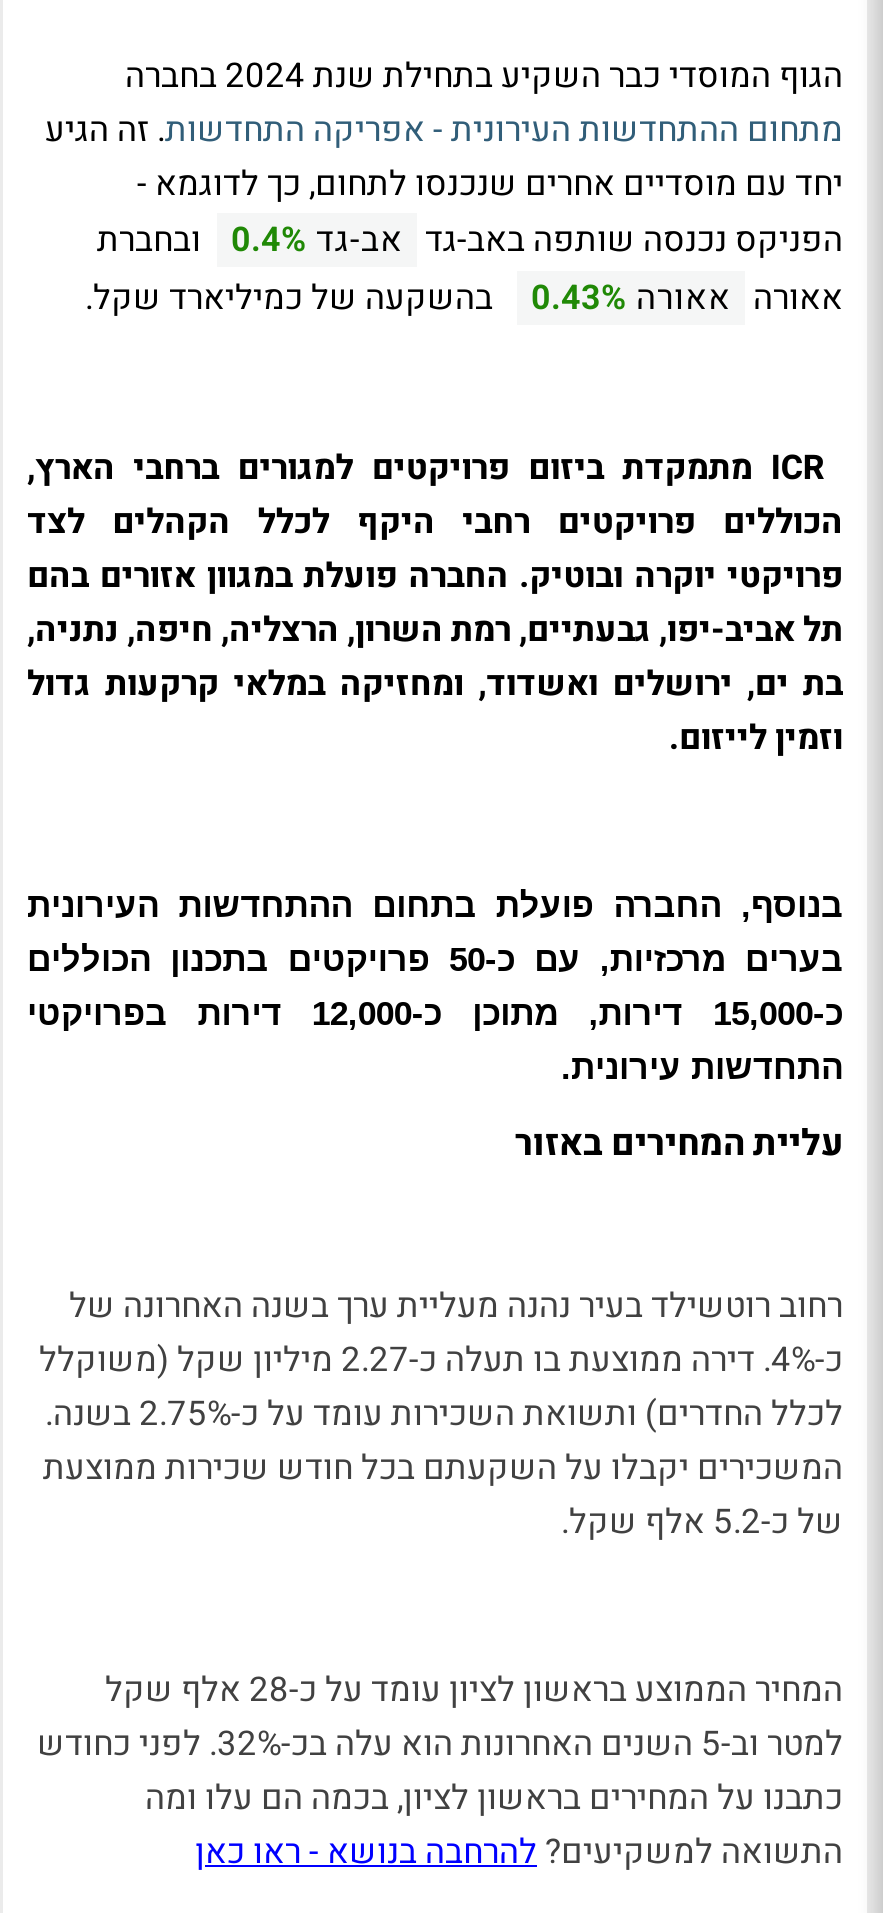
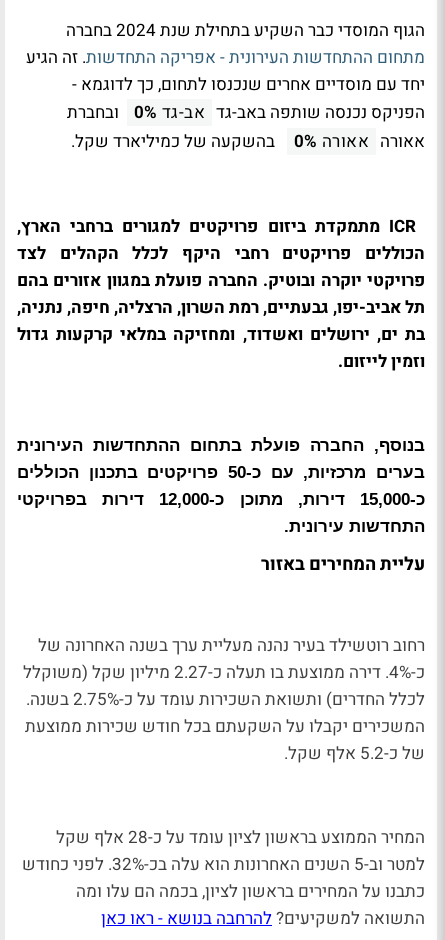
- הפניקס נכנסה שותפה באב-גד אב-גד 0.4% ובחברת
+ הפניקס נכנסה שותפה באב-גד אב-גד 0% ובחברת

- אאורה אאורה 0.43% בהשקעה של כמיליארד שקל.
+ אאורה אאורה 0% בהשקעה של כמיליארד שקל.
